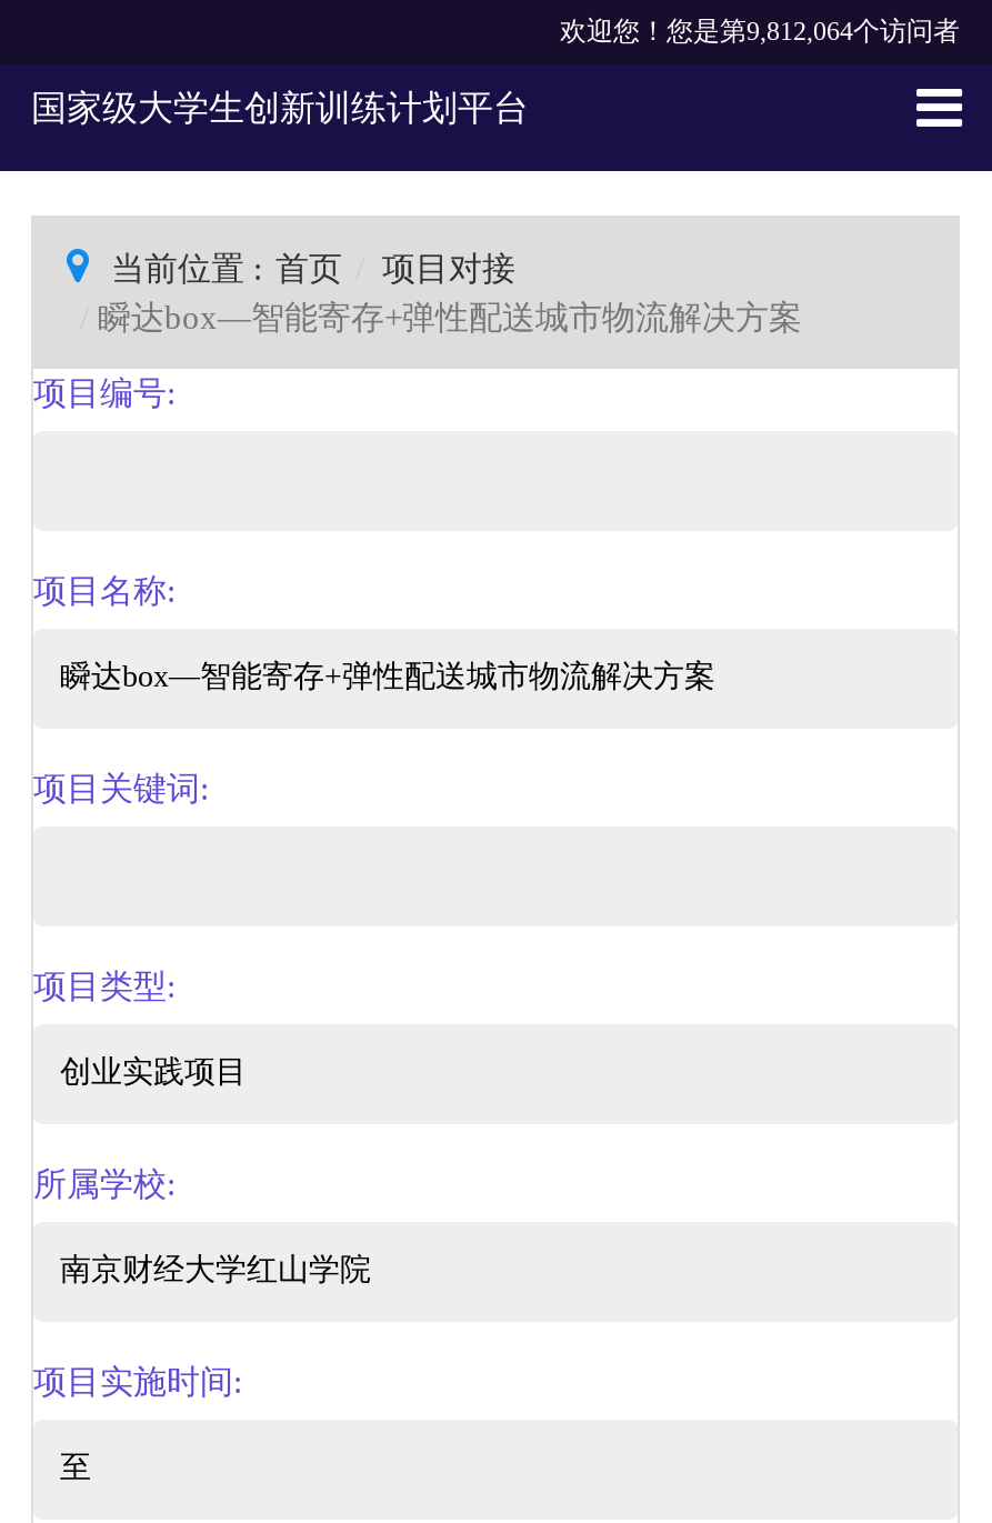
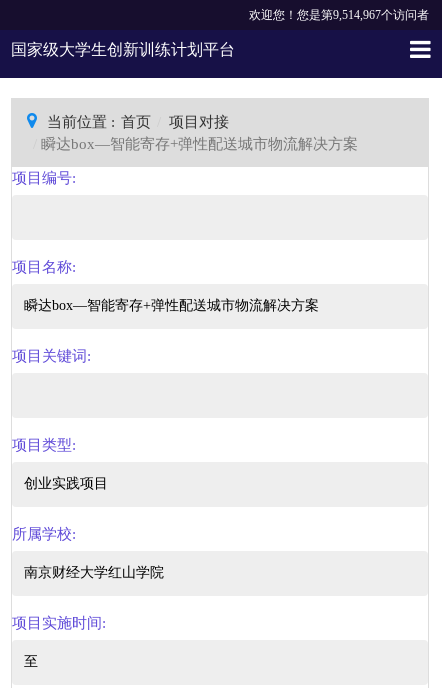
- 欢迎您！您是第9,812,064个访问者
+ 欢迎您！您是第9,514,967个访问者
